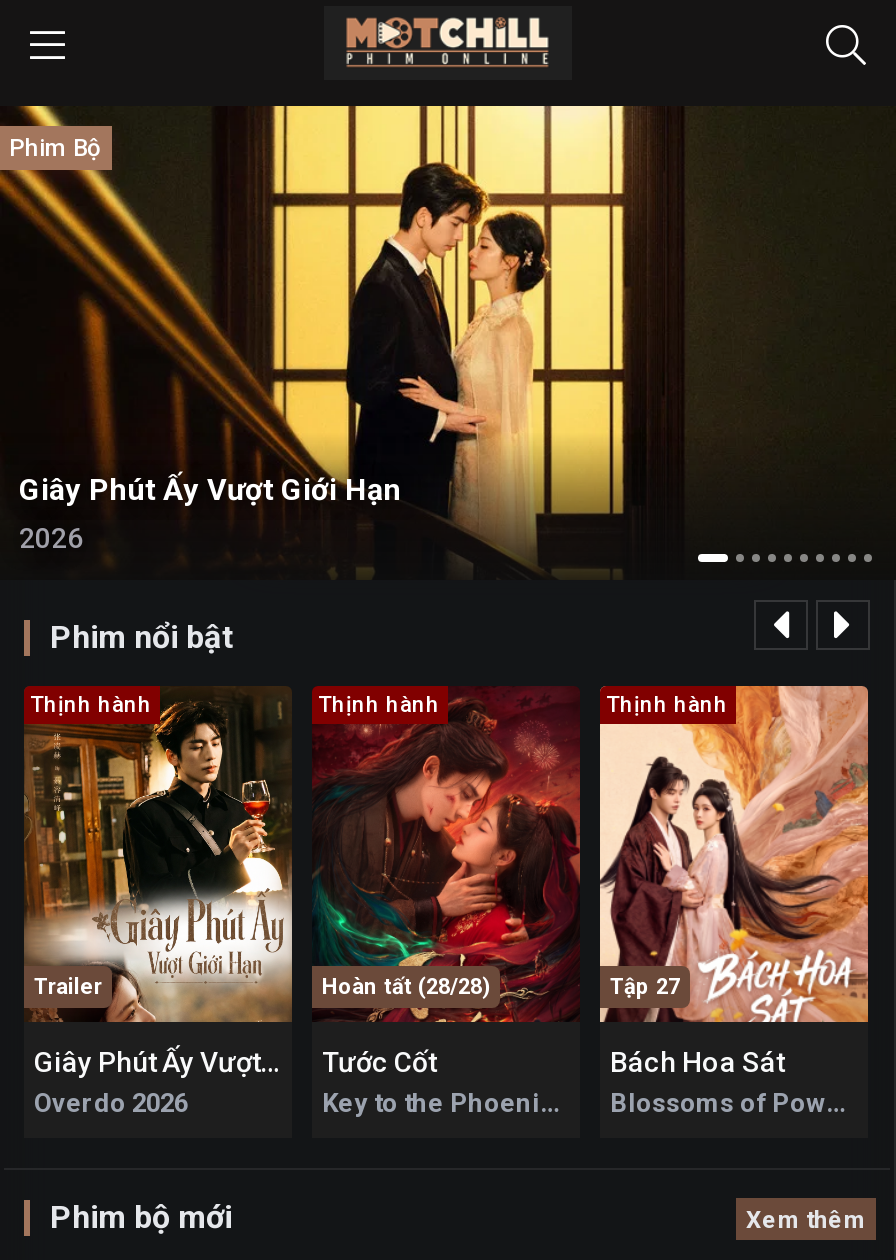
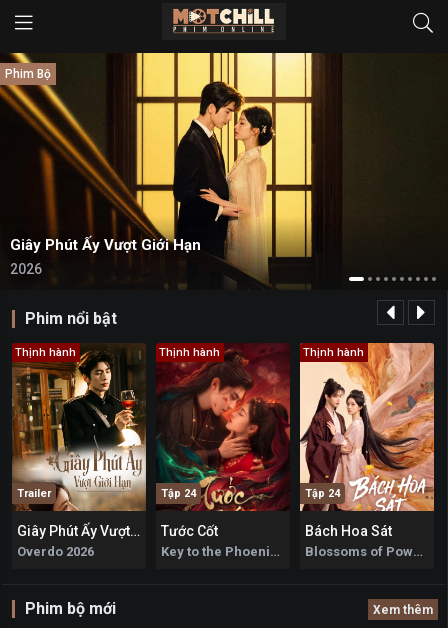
- Hoàn tất (28/28)
+ Tập 24

- Tập 27
+ Tập 24
